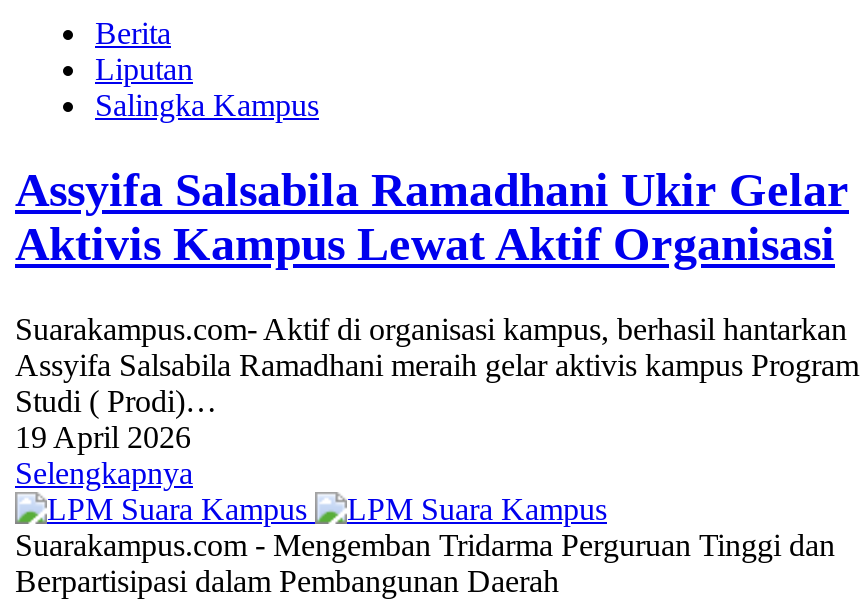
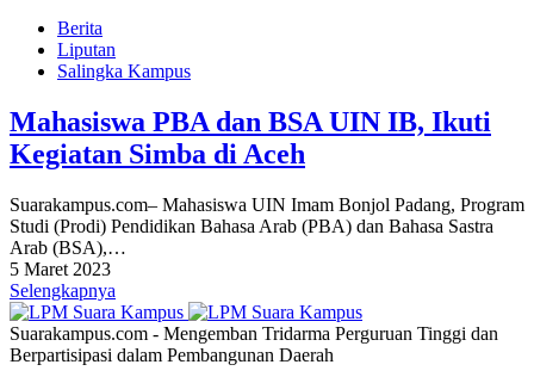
- Assyifa Salsabila Ramadhani Ukir Gelar
- Aktivis Kampus Lewat Aktif Organisasi
+ Mahasiswa PBA dan BSA UIN IB, Ikuti
+ Kegiatan Simba di Aceh

- Suarakampus.com- Aktif di organisasi kampus, berhasil hantarkan
- Assyifa Salsabila Ramadhani meraih gelar aktivis kampus Program
- Studi ( Prodi)…
- 19 April 2026
+ Suarakampus.com– Mahasiswa UIN Imam Bonjol Padang, Program
+ Studi (Prodi) Pendidikan Bahasa Arab (PBA) dan Bahasa Sastra
+ Arab (BSA),…
+ 5 Maret 2023
